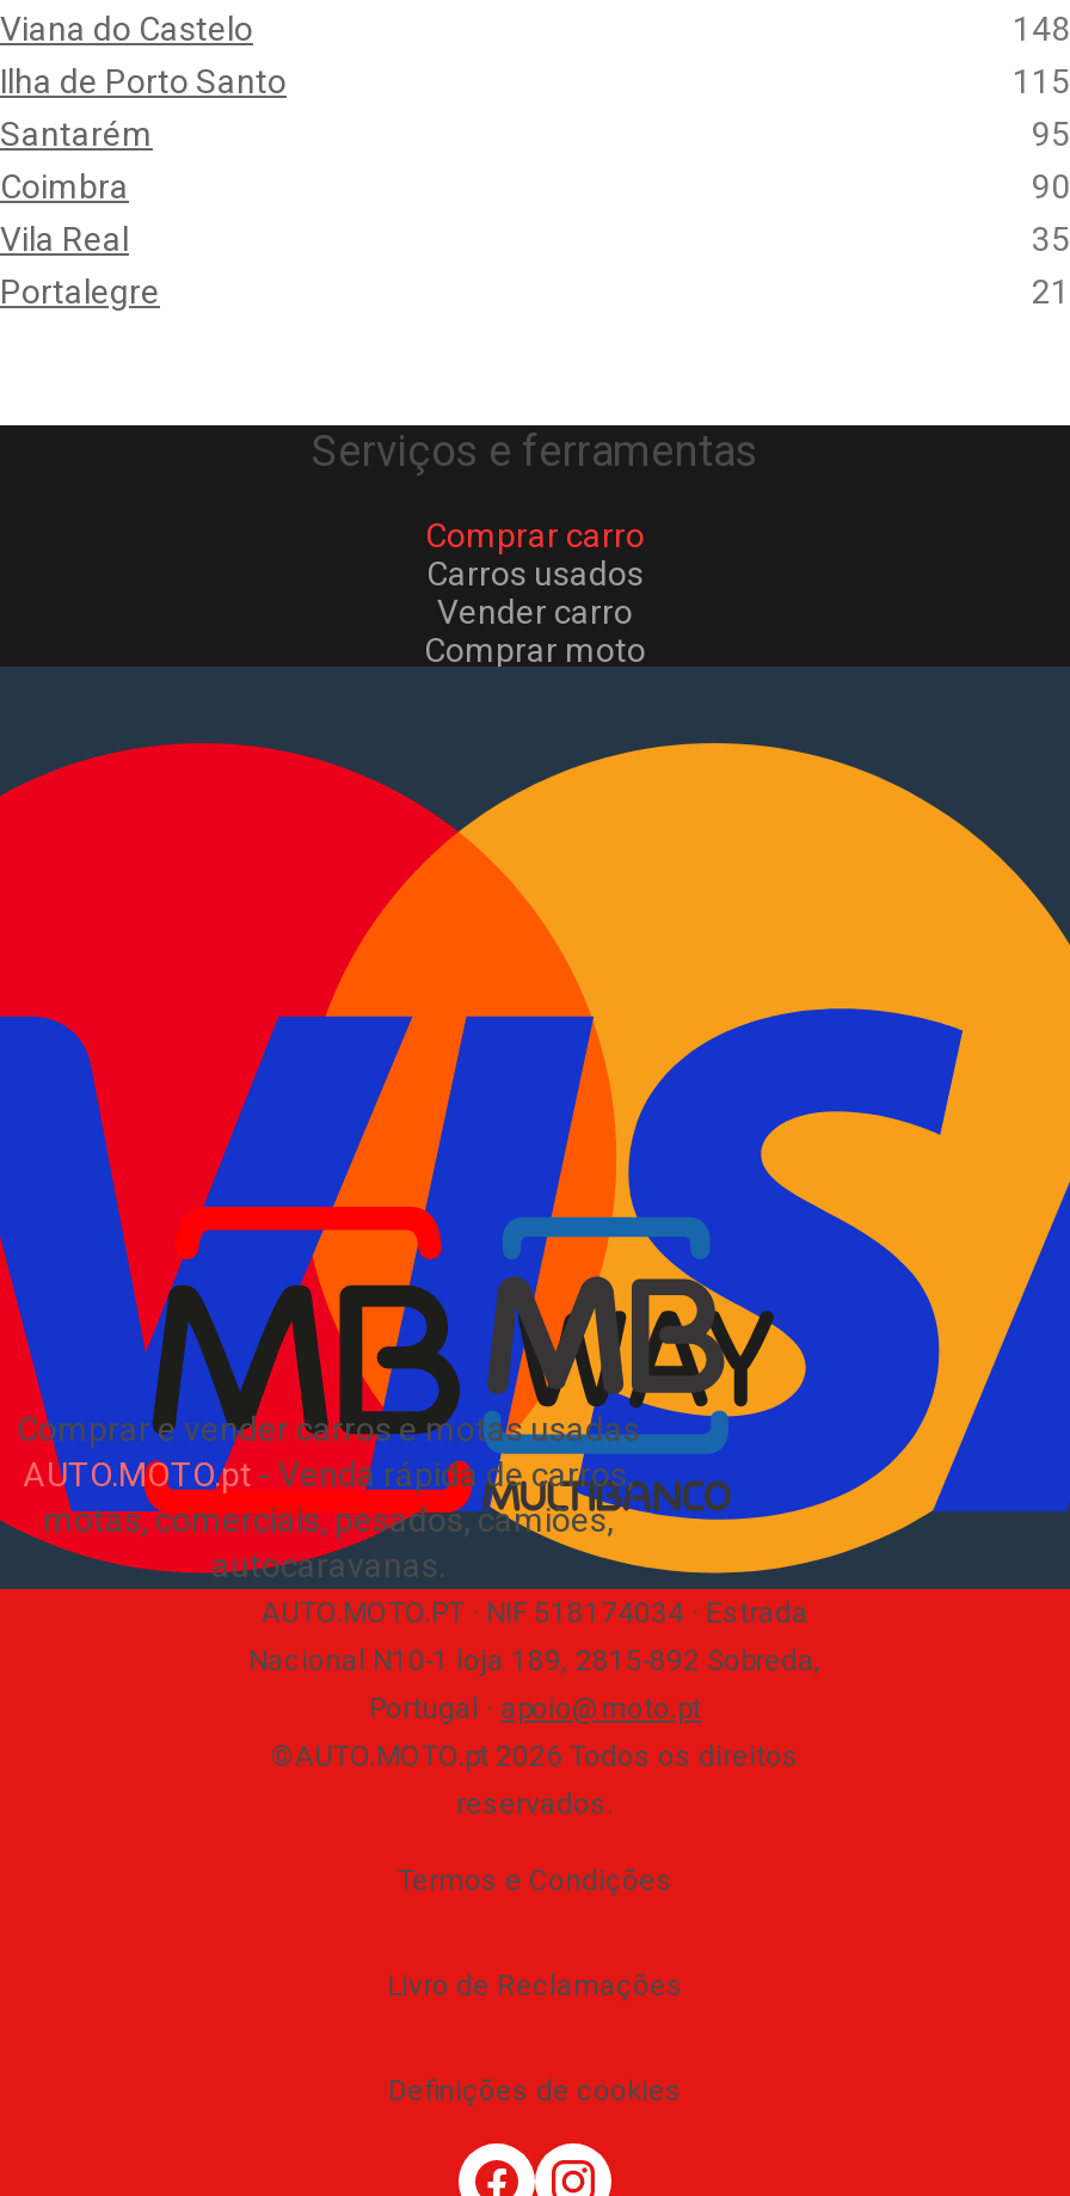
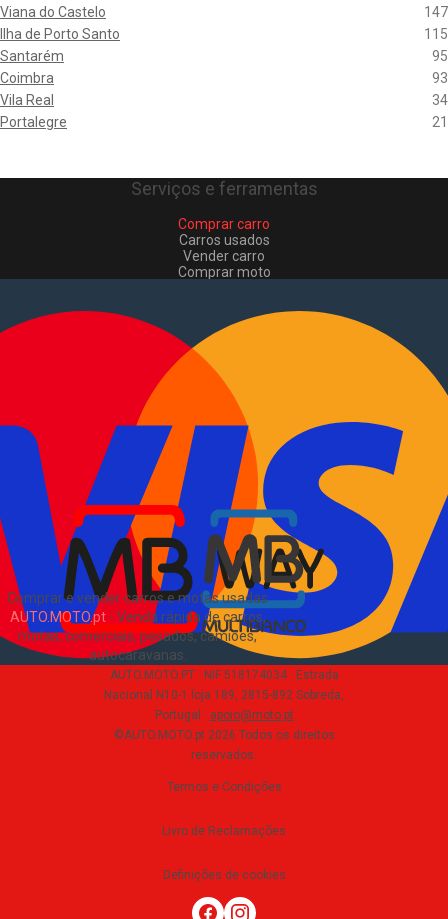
- 148
+ 147

- 90
+ 93

- 35
+ 34
